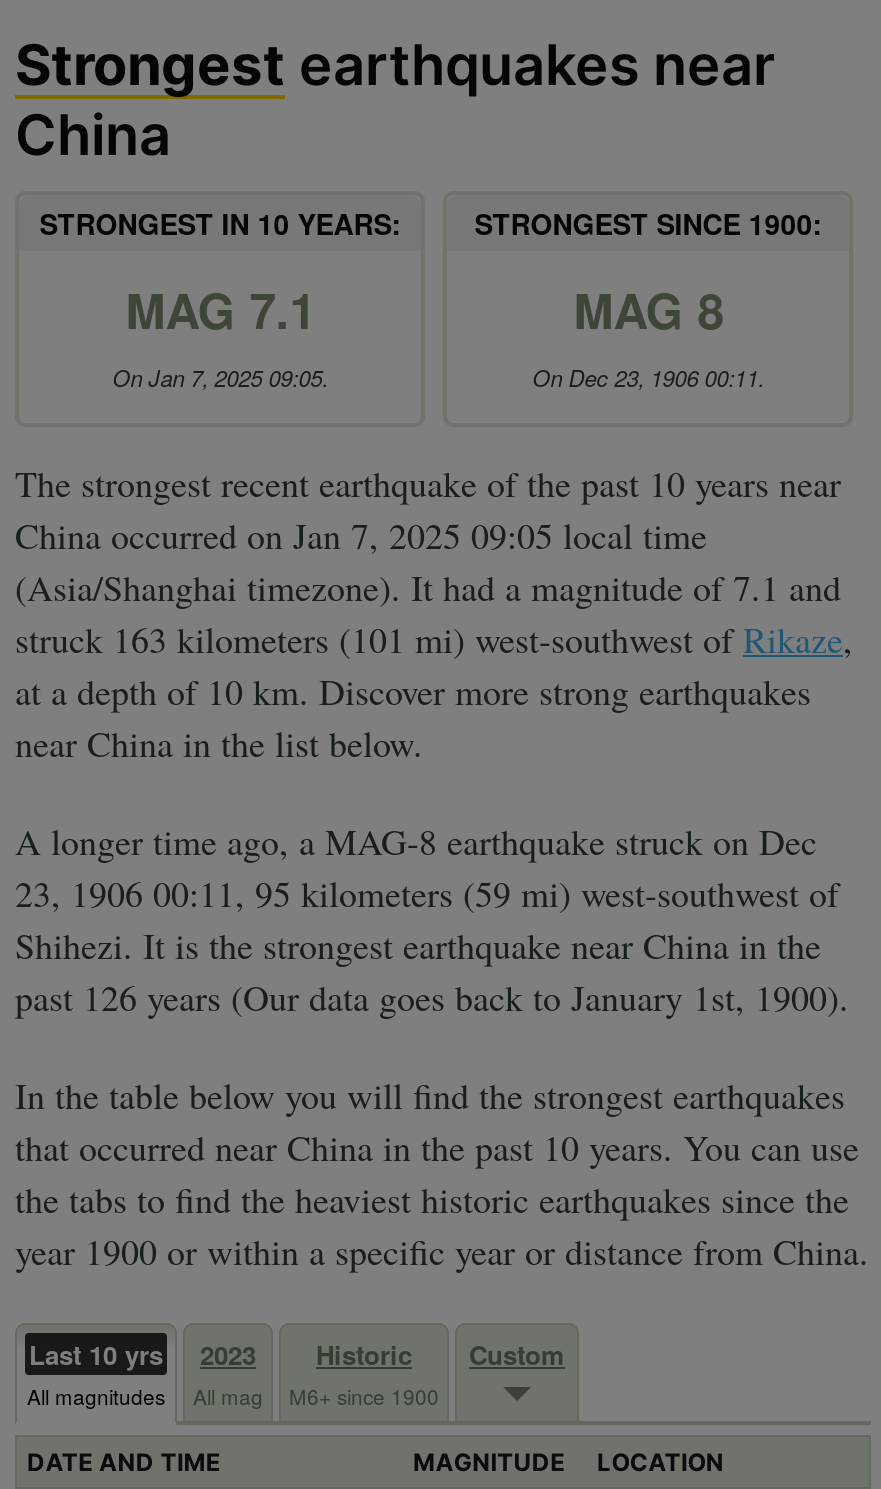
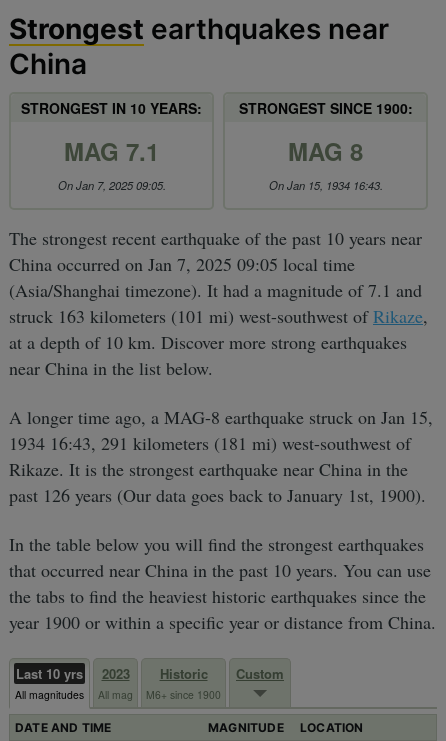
- On Dec 23, 1906 00:11.
+ On Jan 15, 1934 16:43.

- A longer time ago, a MAG-8 earthquake struck on Dec
- 23, 1906 00:11, 95 kilometers (59 mi) west-southwest of
- Shihezi. It is the strongest earthquake near China in the
+ A longer time ago, a MAG-8 earthquake struck on Jan 15,
+ 1934 16:43, 291 kilometers (181 mi) west-southwest of
+ Rikaze. It is the strongest earthquake near China in the
